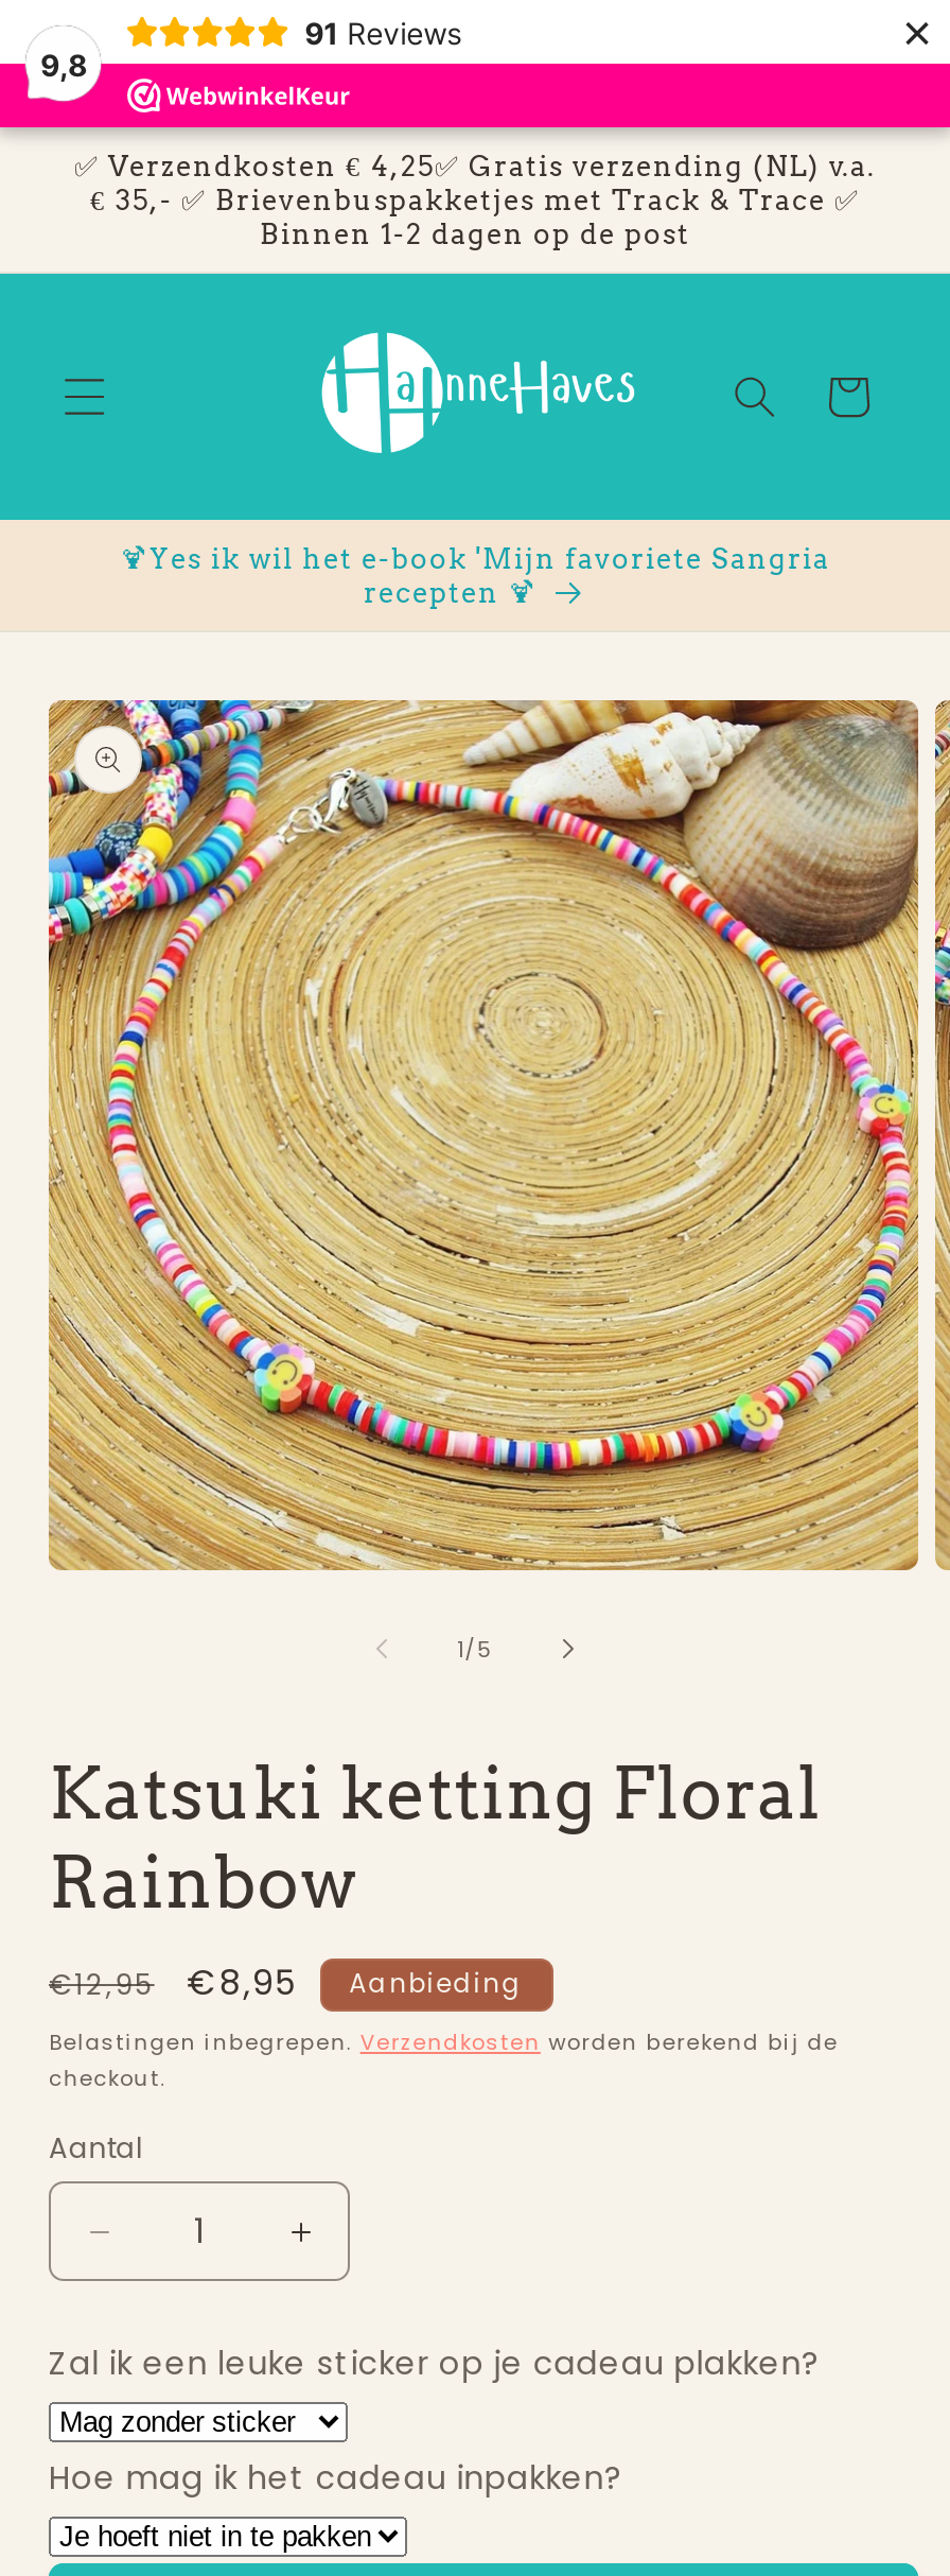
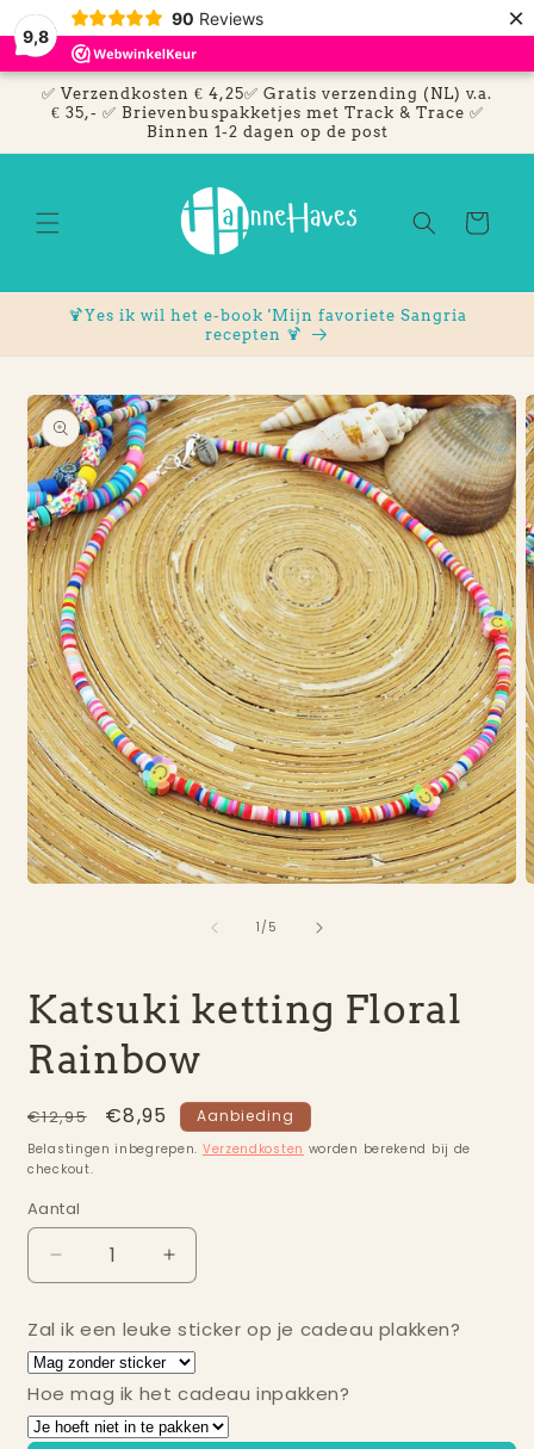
- 91 Reviews
+ 90 Reviews
